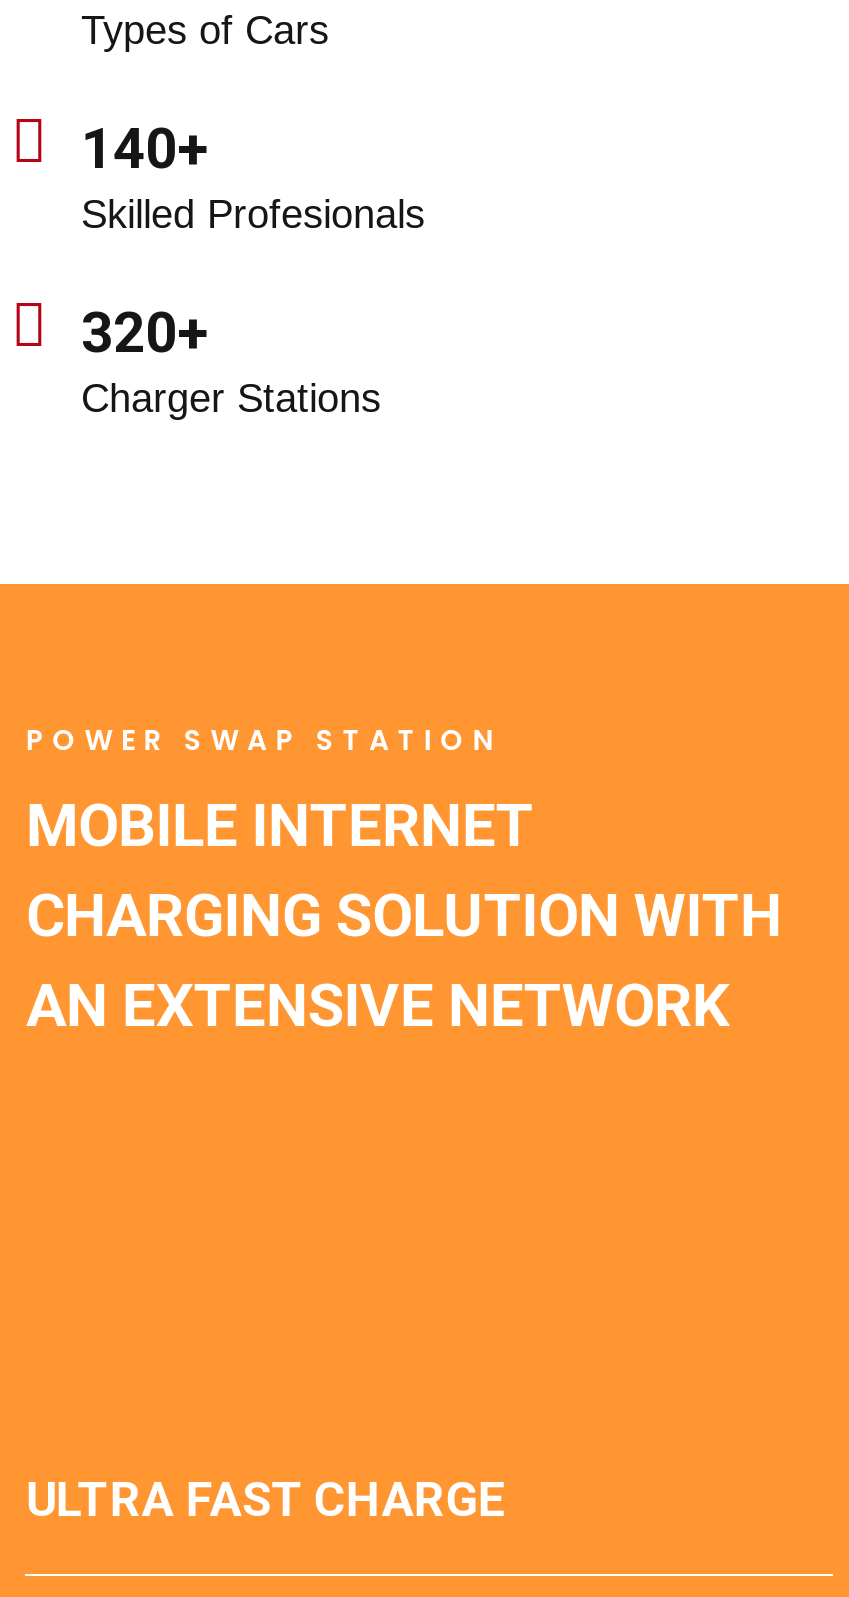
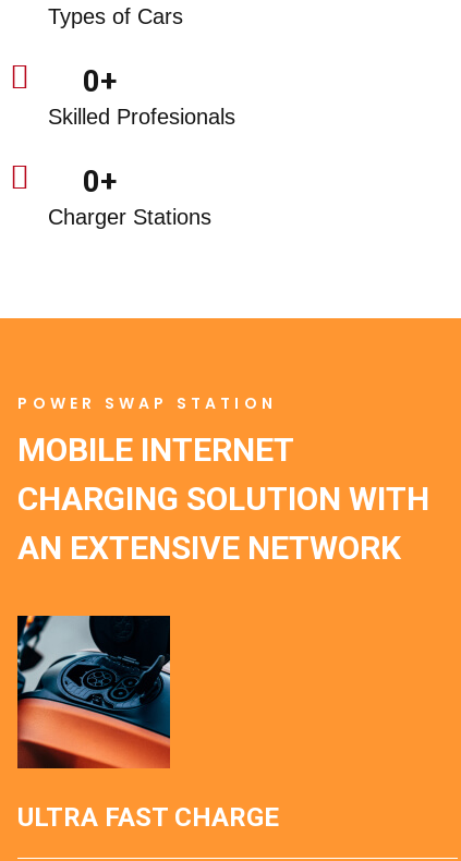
- 140+
+ 0+

- 320+
+ 0+

+ [image]
